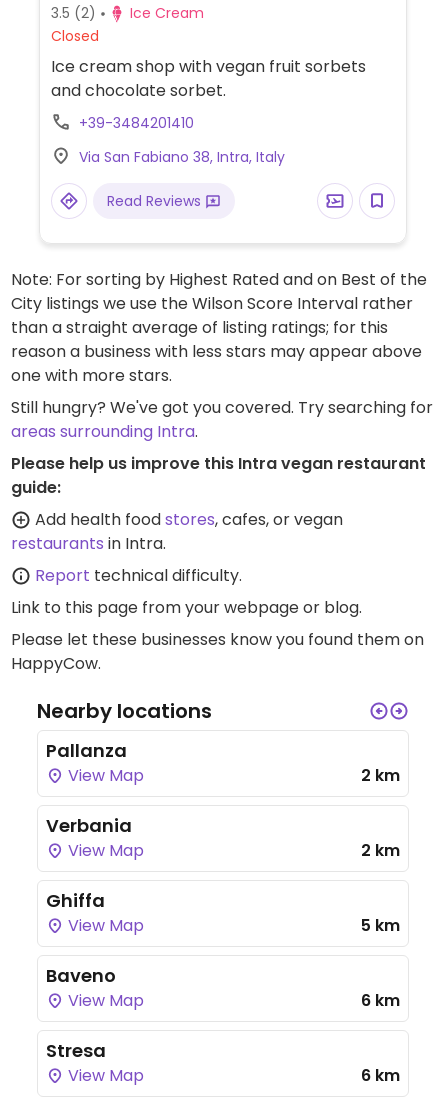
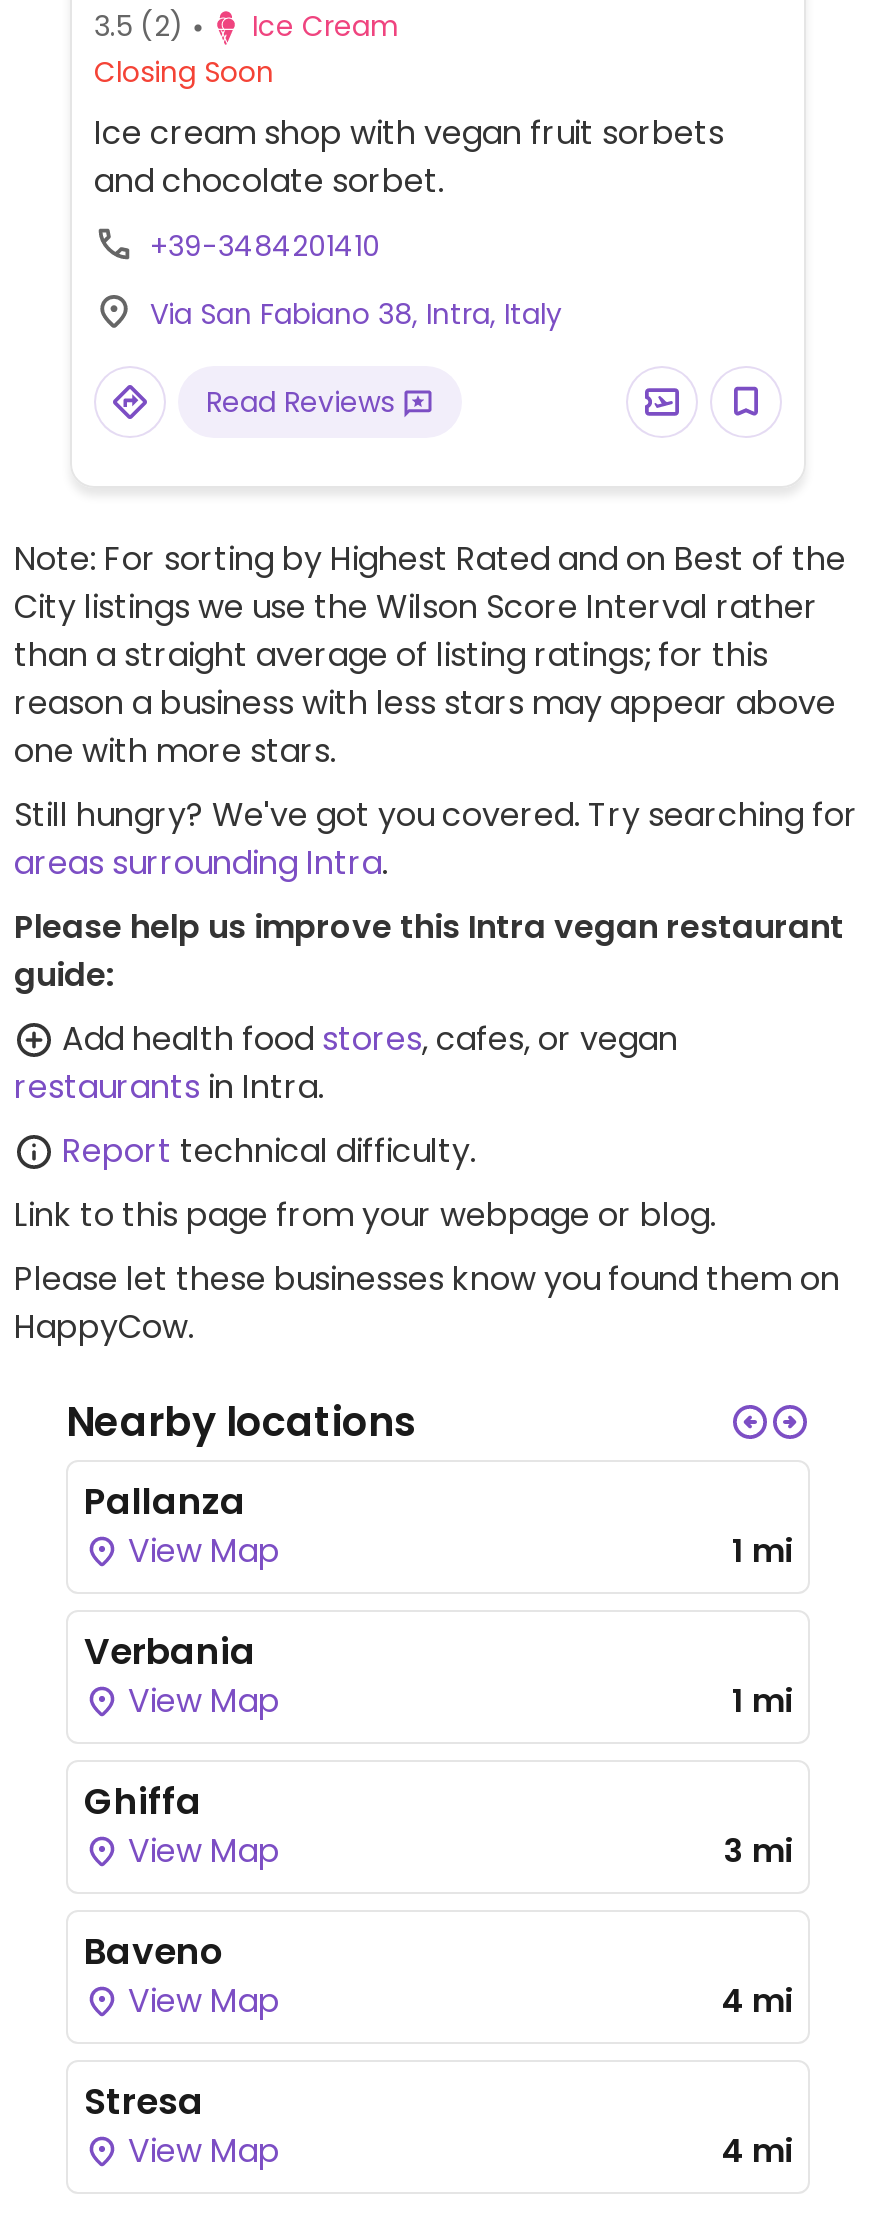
- Closed
+ Closing Soon

- 2 km
+ 1 mi

- 2 km
+ 1 mi

- 5 km
+ 3 mi

- 6 km
+ 4 mi

- 6 km
+ 4 mi
